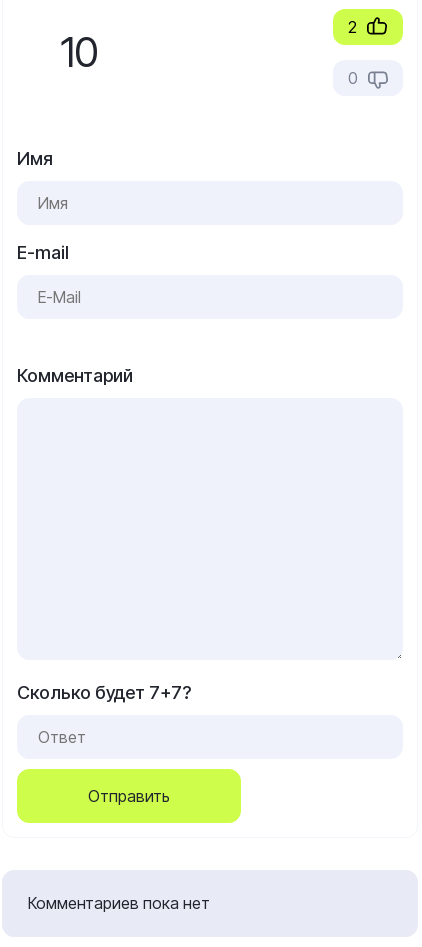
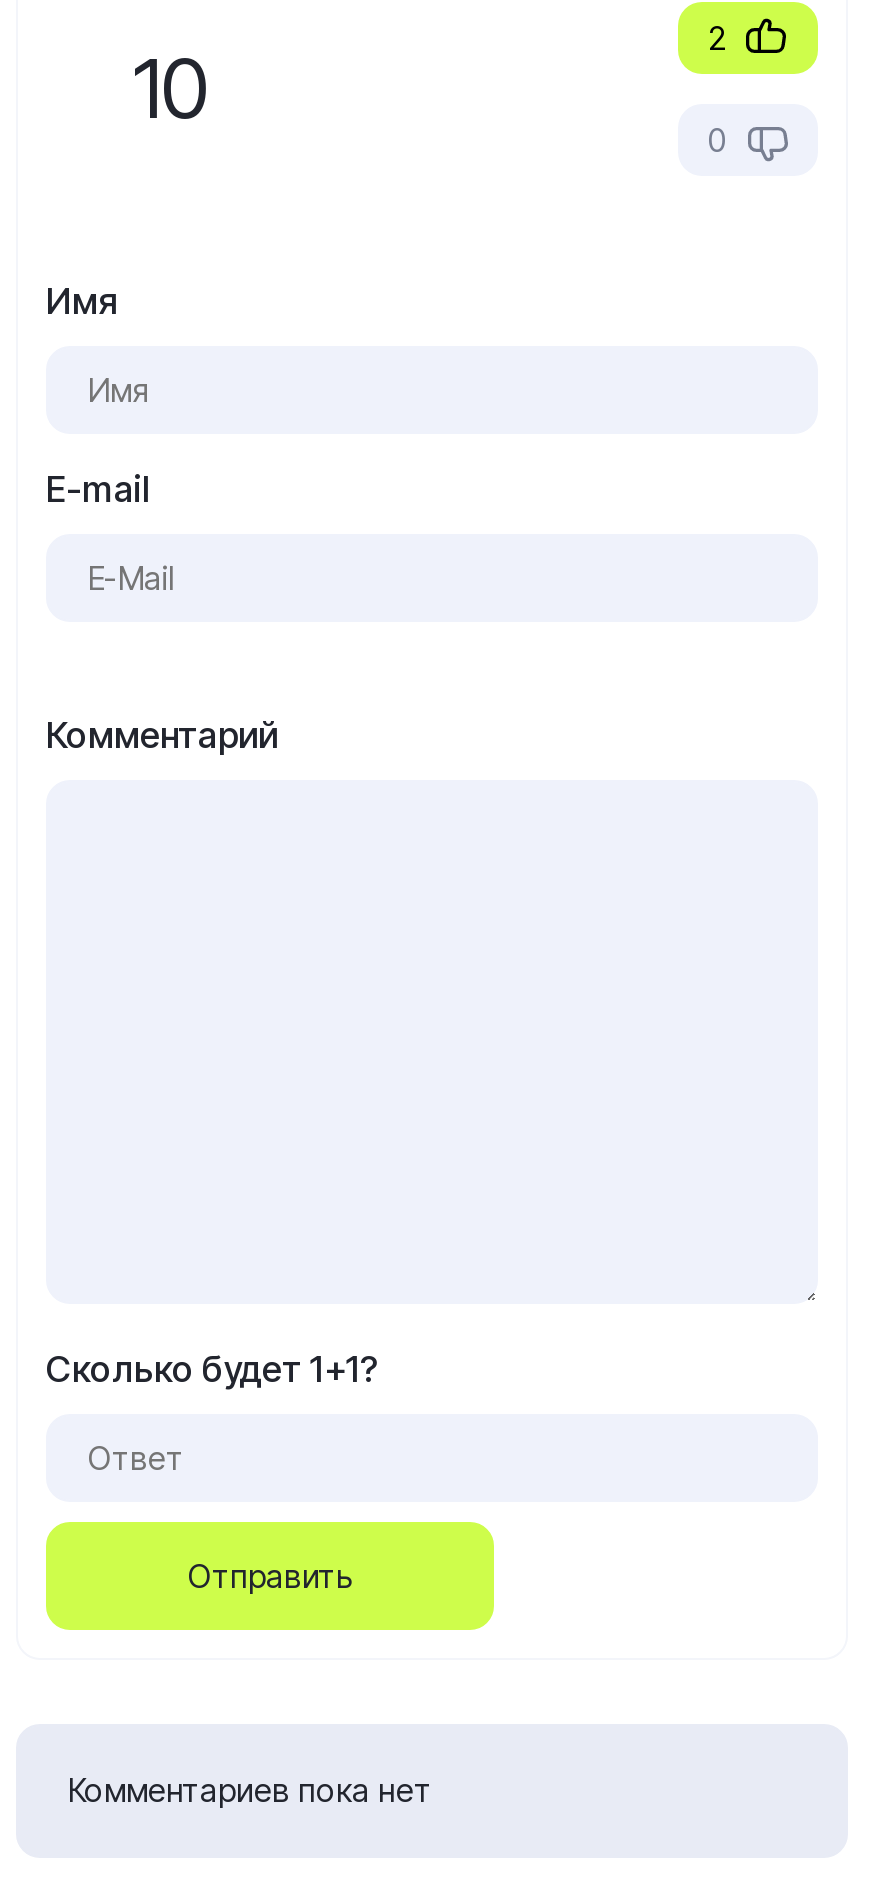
- Сколько будет 7+7?
+ Сколько будет 1+1?
